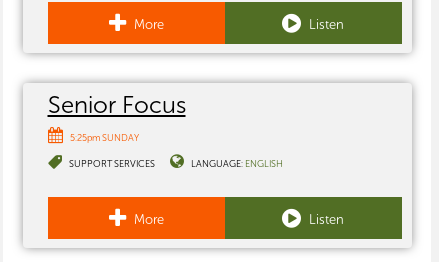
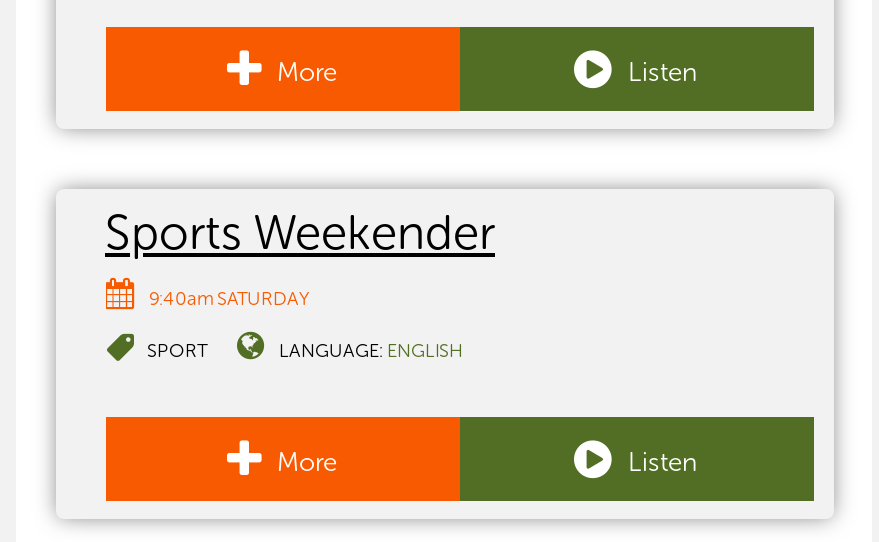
- Senior Focus
- 5:25pm SUNDAY
+ Sports Weekender
+ 9:40am SATURDAY

- SUPPORT SERVICES
+ SPORT
